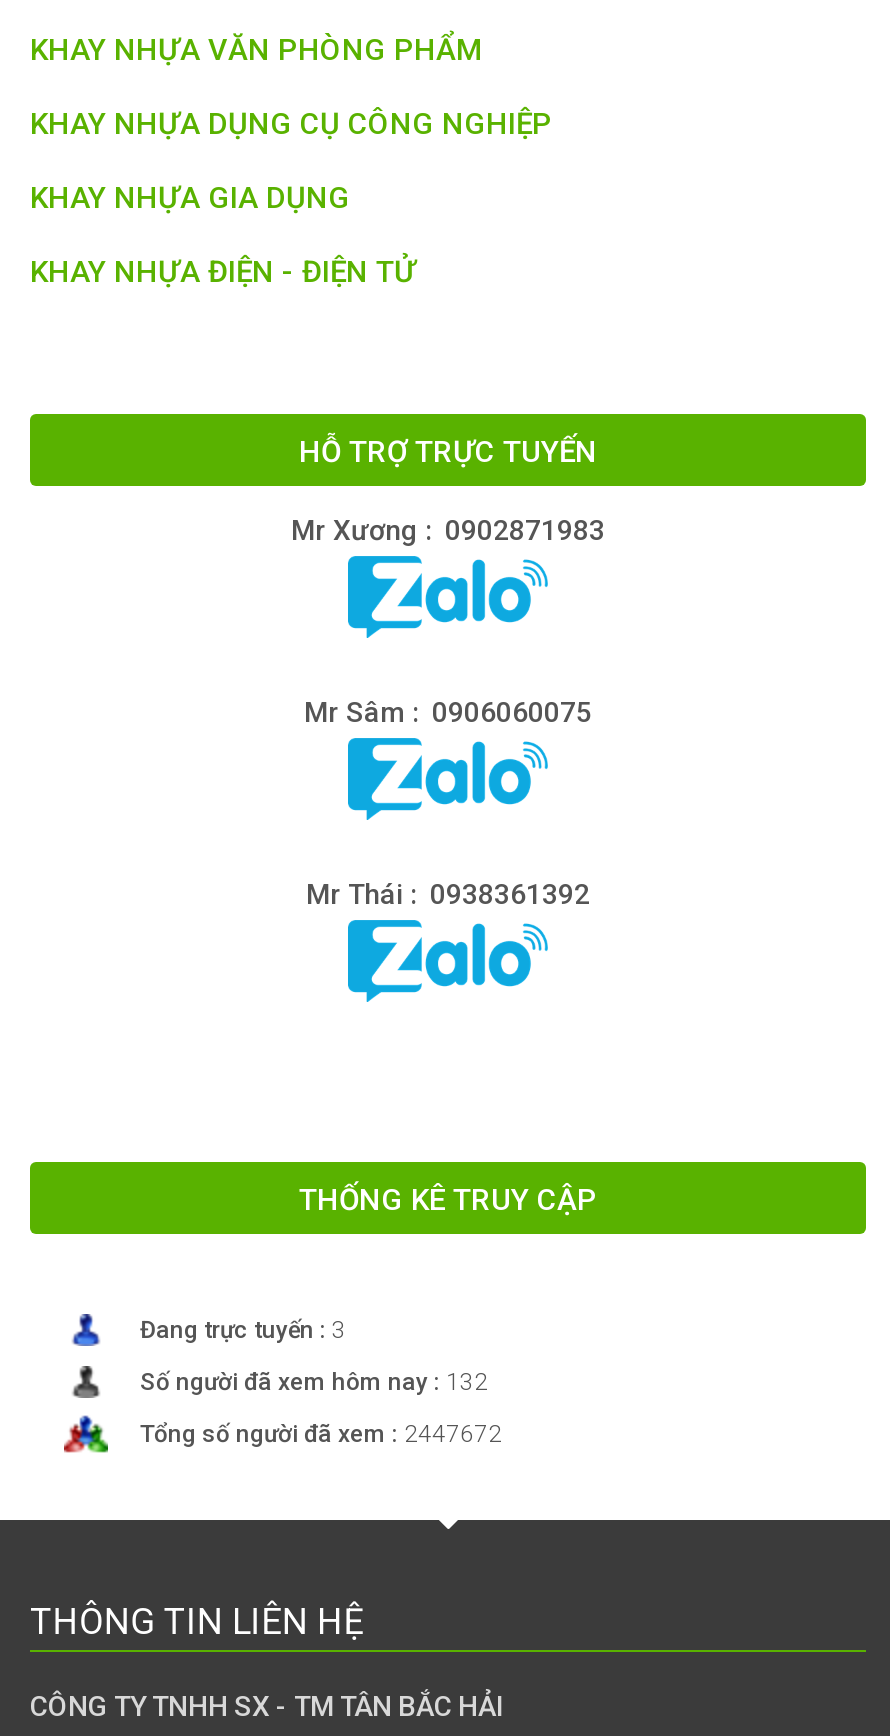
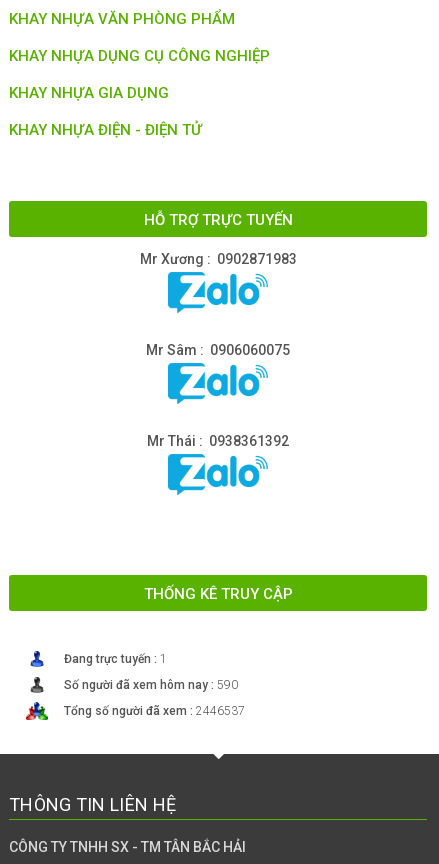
- Đang trực tuyến : 3
+ Đang trực tuyến : 1

- Số người đã xem hôm nay : 132
+ Số người đã xem hôm nay : 590

- Tổng số người đã xem : 2447672
+ Tổng số người đã xem : 2446537
